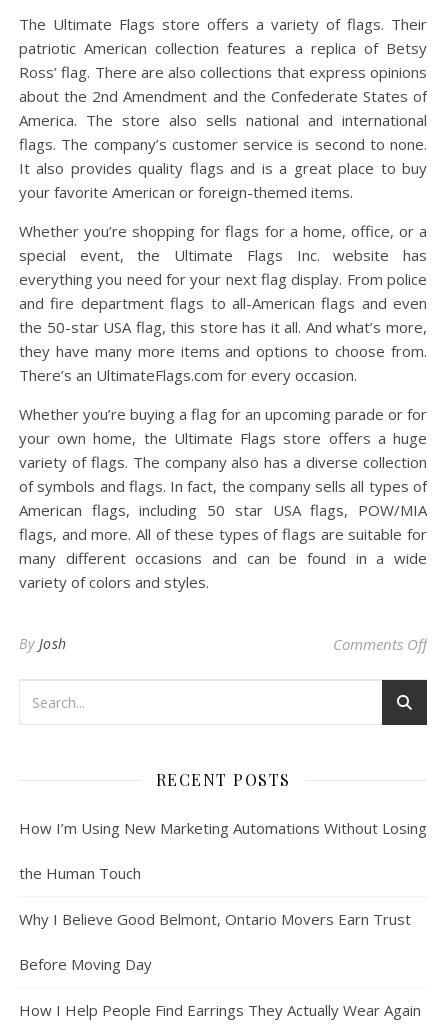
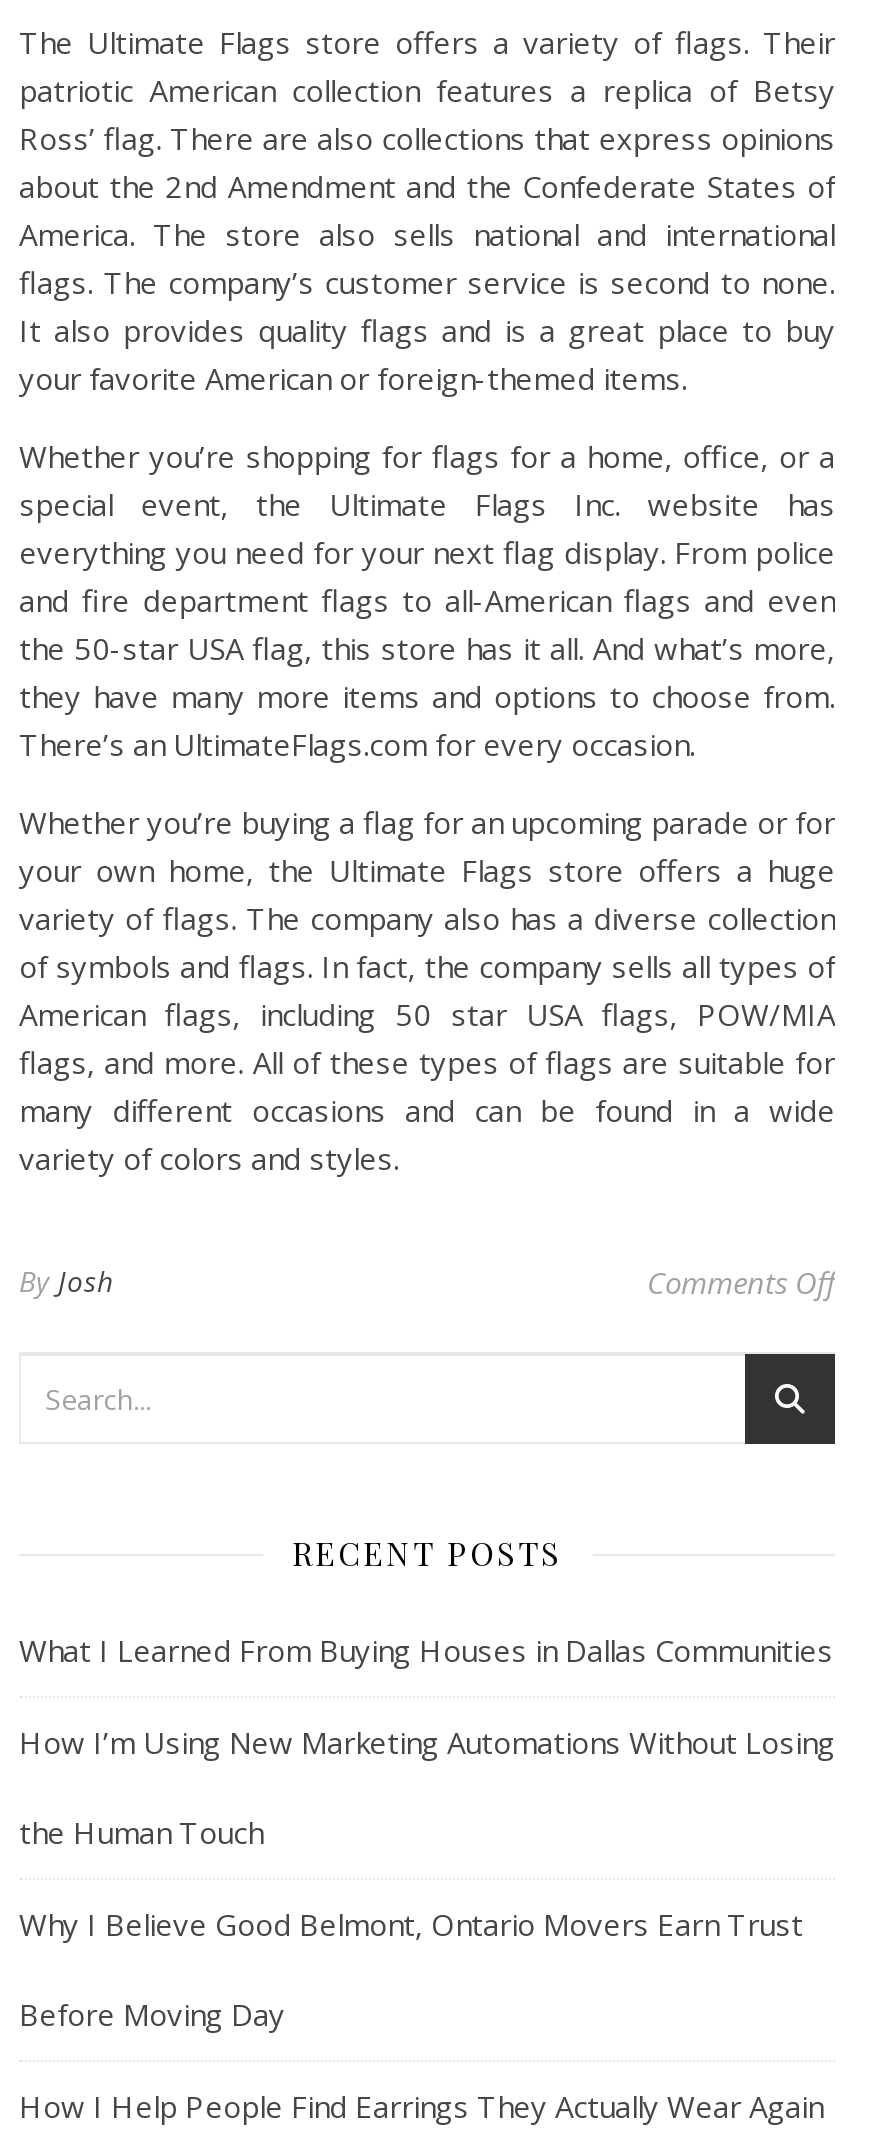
+ What I Learned From Buying Houses in Dallas Communities
